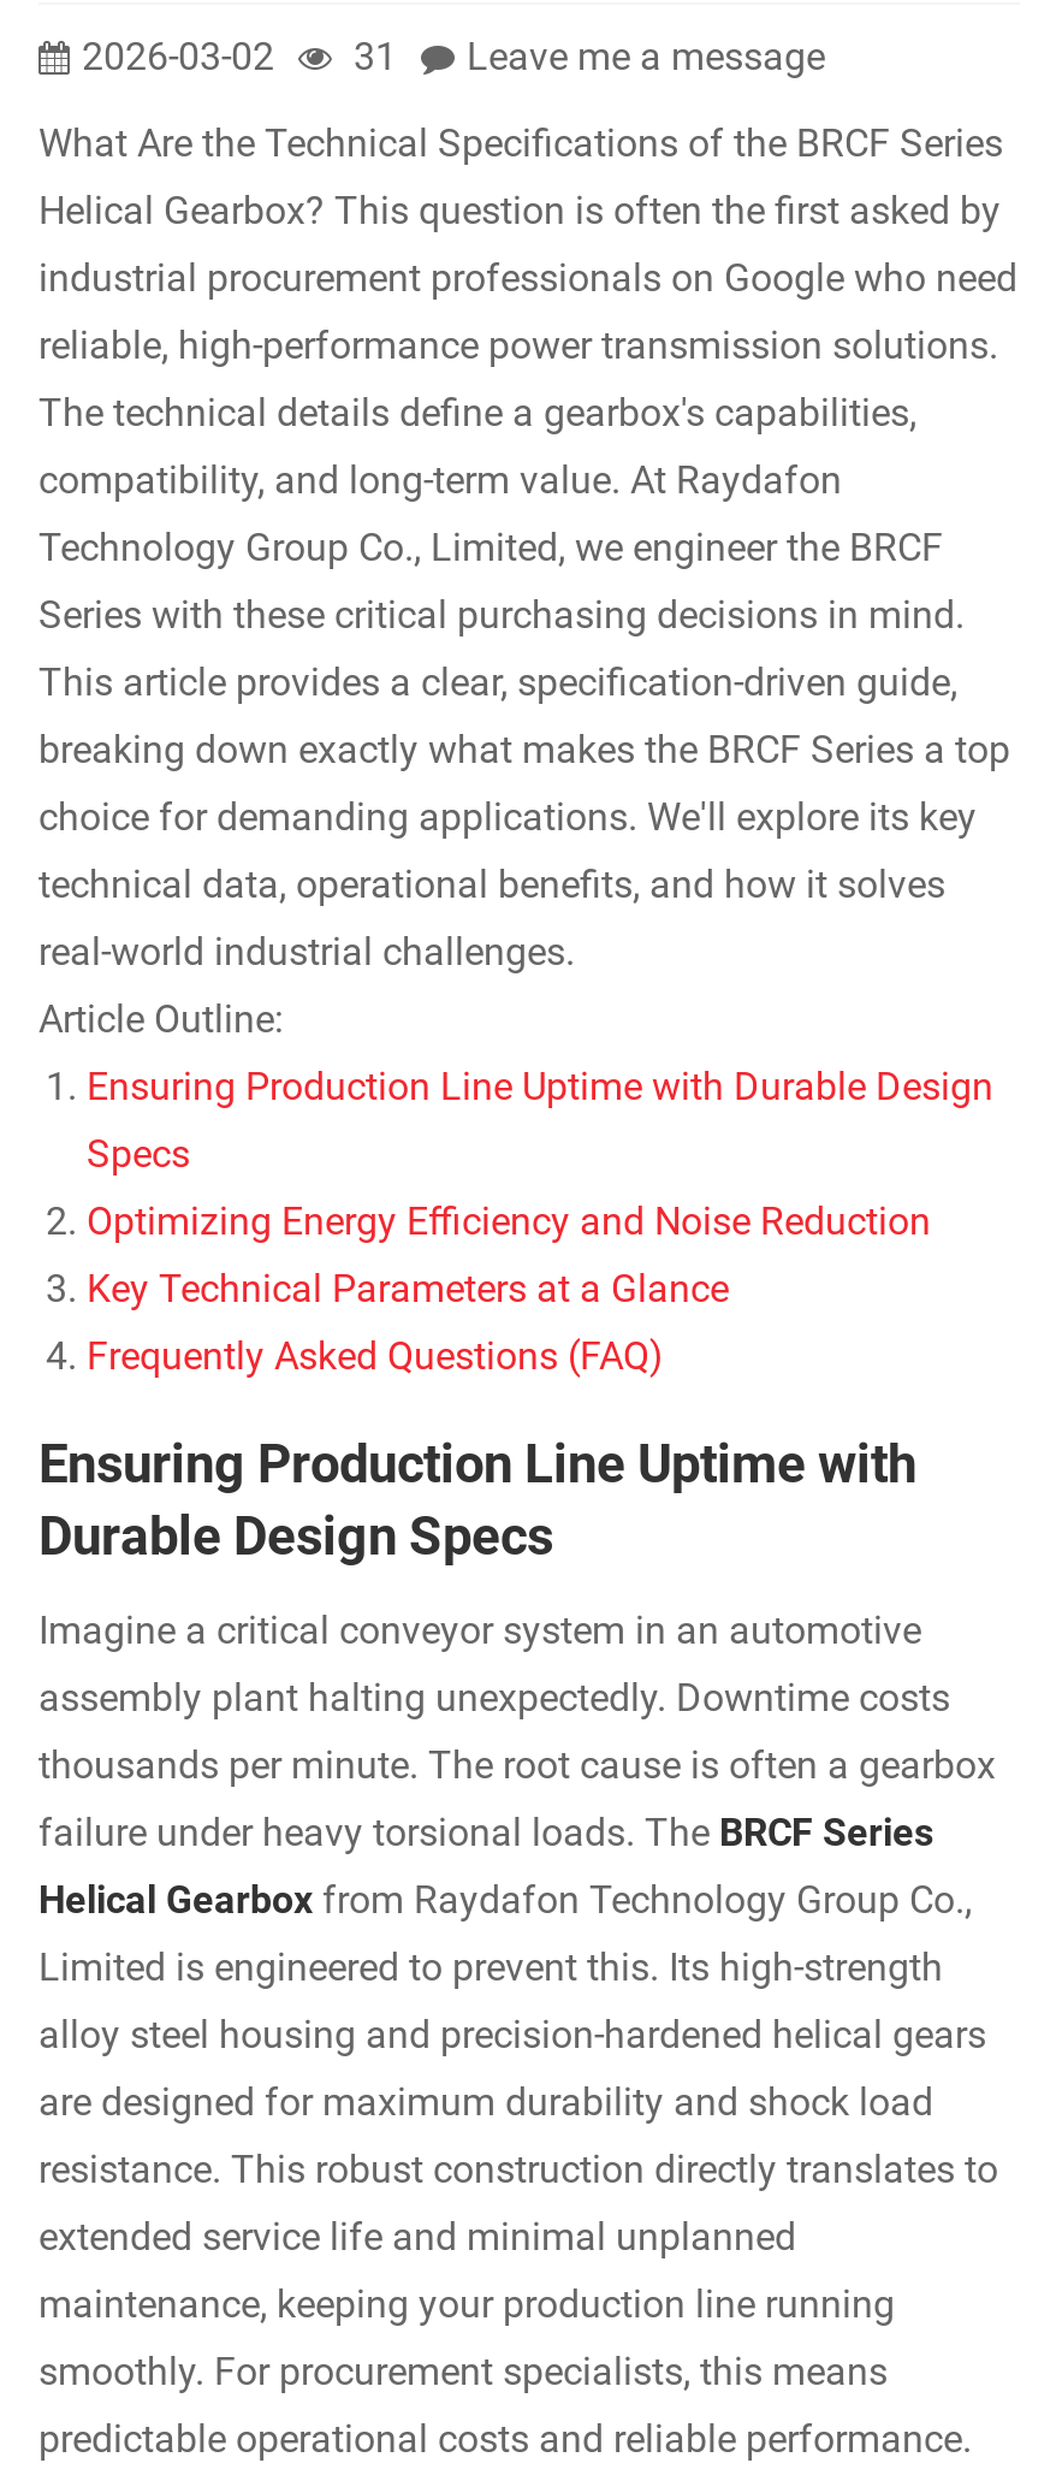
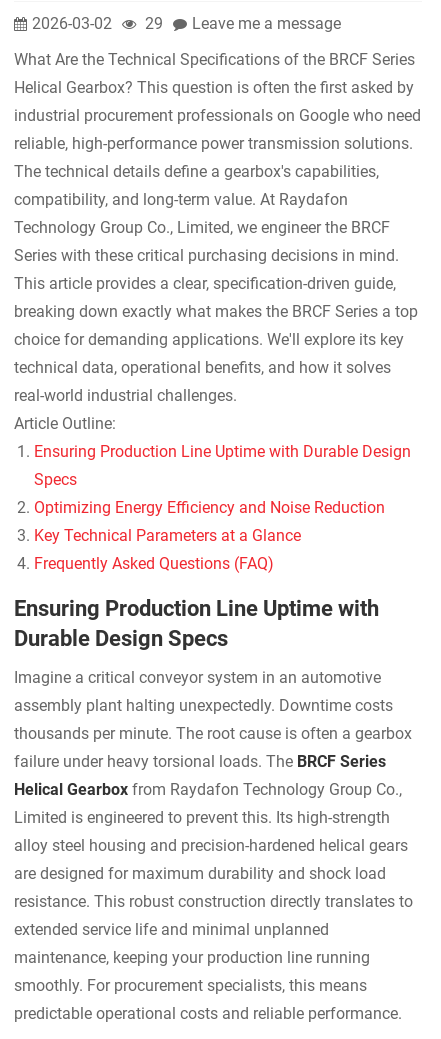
- 2026-03-02 31 Leave me a message
+ 2026-03-02 29 Leave me a message
